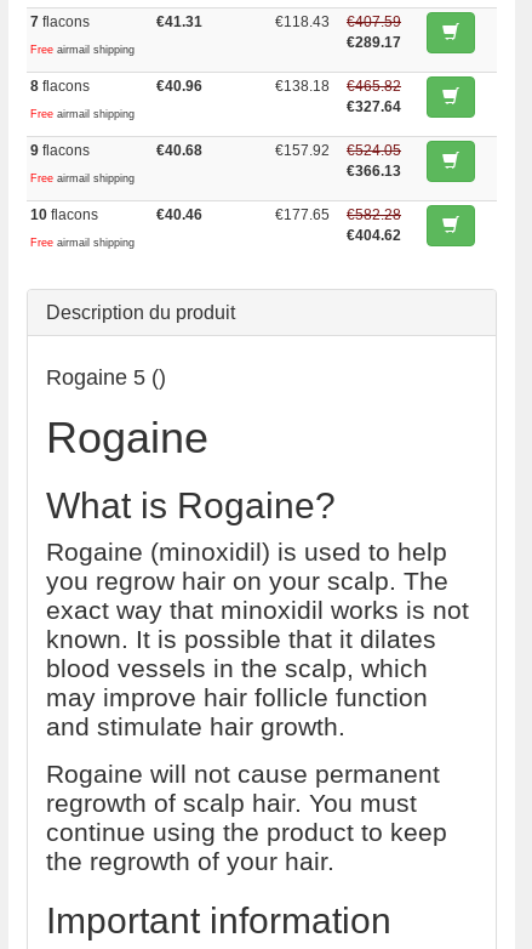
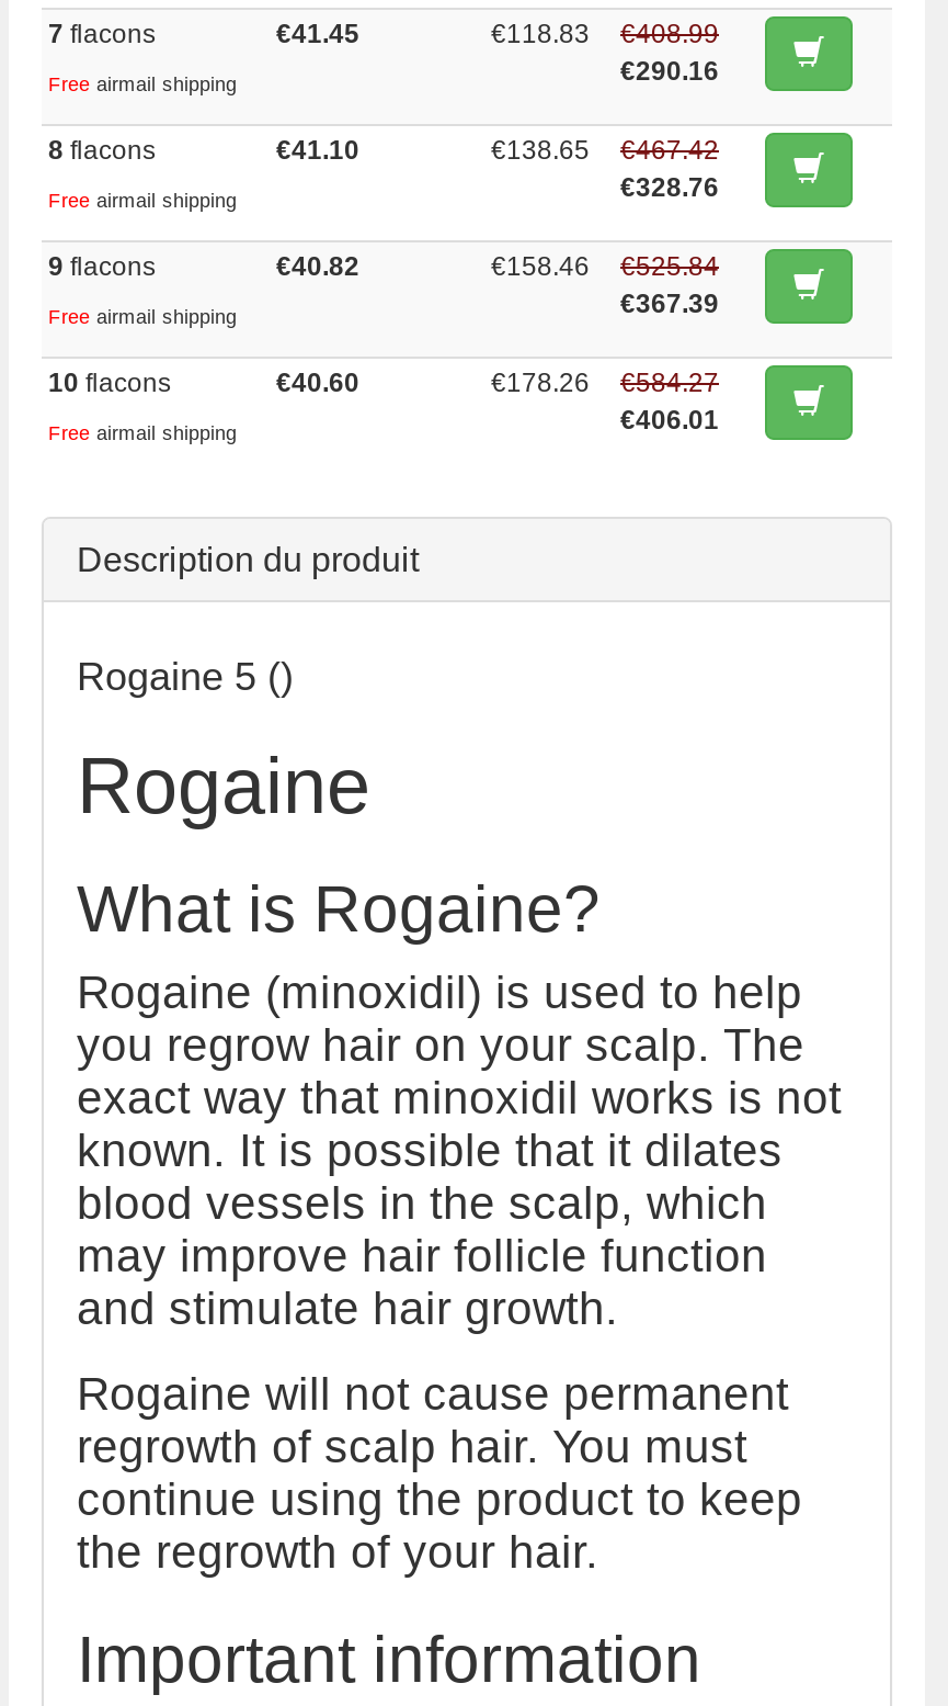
- €41.31
+ €41.45

- €118.43
+ €118.83

- €407.59
+ €408.99

- €289.17
+ €290.16

- €40.96
+ €41.10

- €138.18
+ €138.65

- €465.82
+ €467.42

- €327.64
+ €328.76

- €40.68
+ €40.82

- €157.92
+ €158.46

- €524.05
+ €525.84

- €366.13
+ €367.39

- €40.46
+ €40.60

- €177.65
+ €178.26

- €582.28
+ €584.27

- €404.62
+ €406.01
